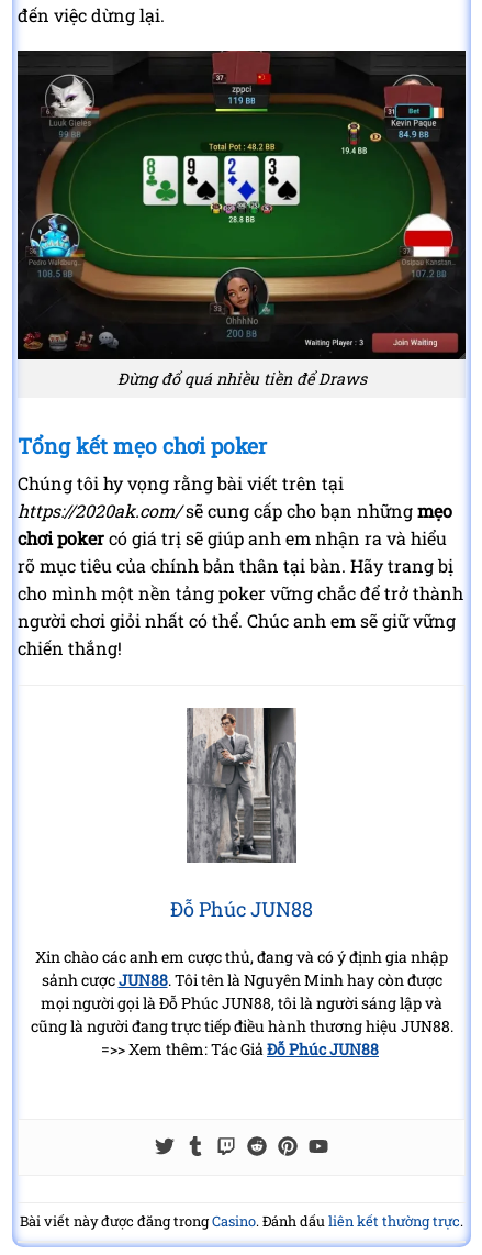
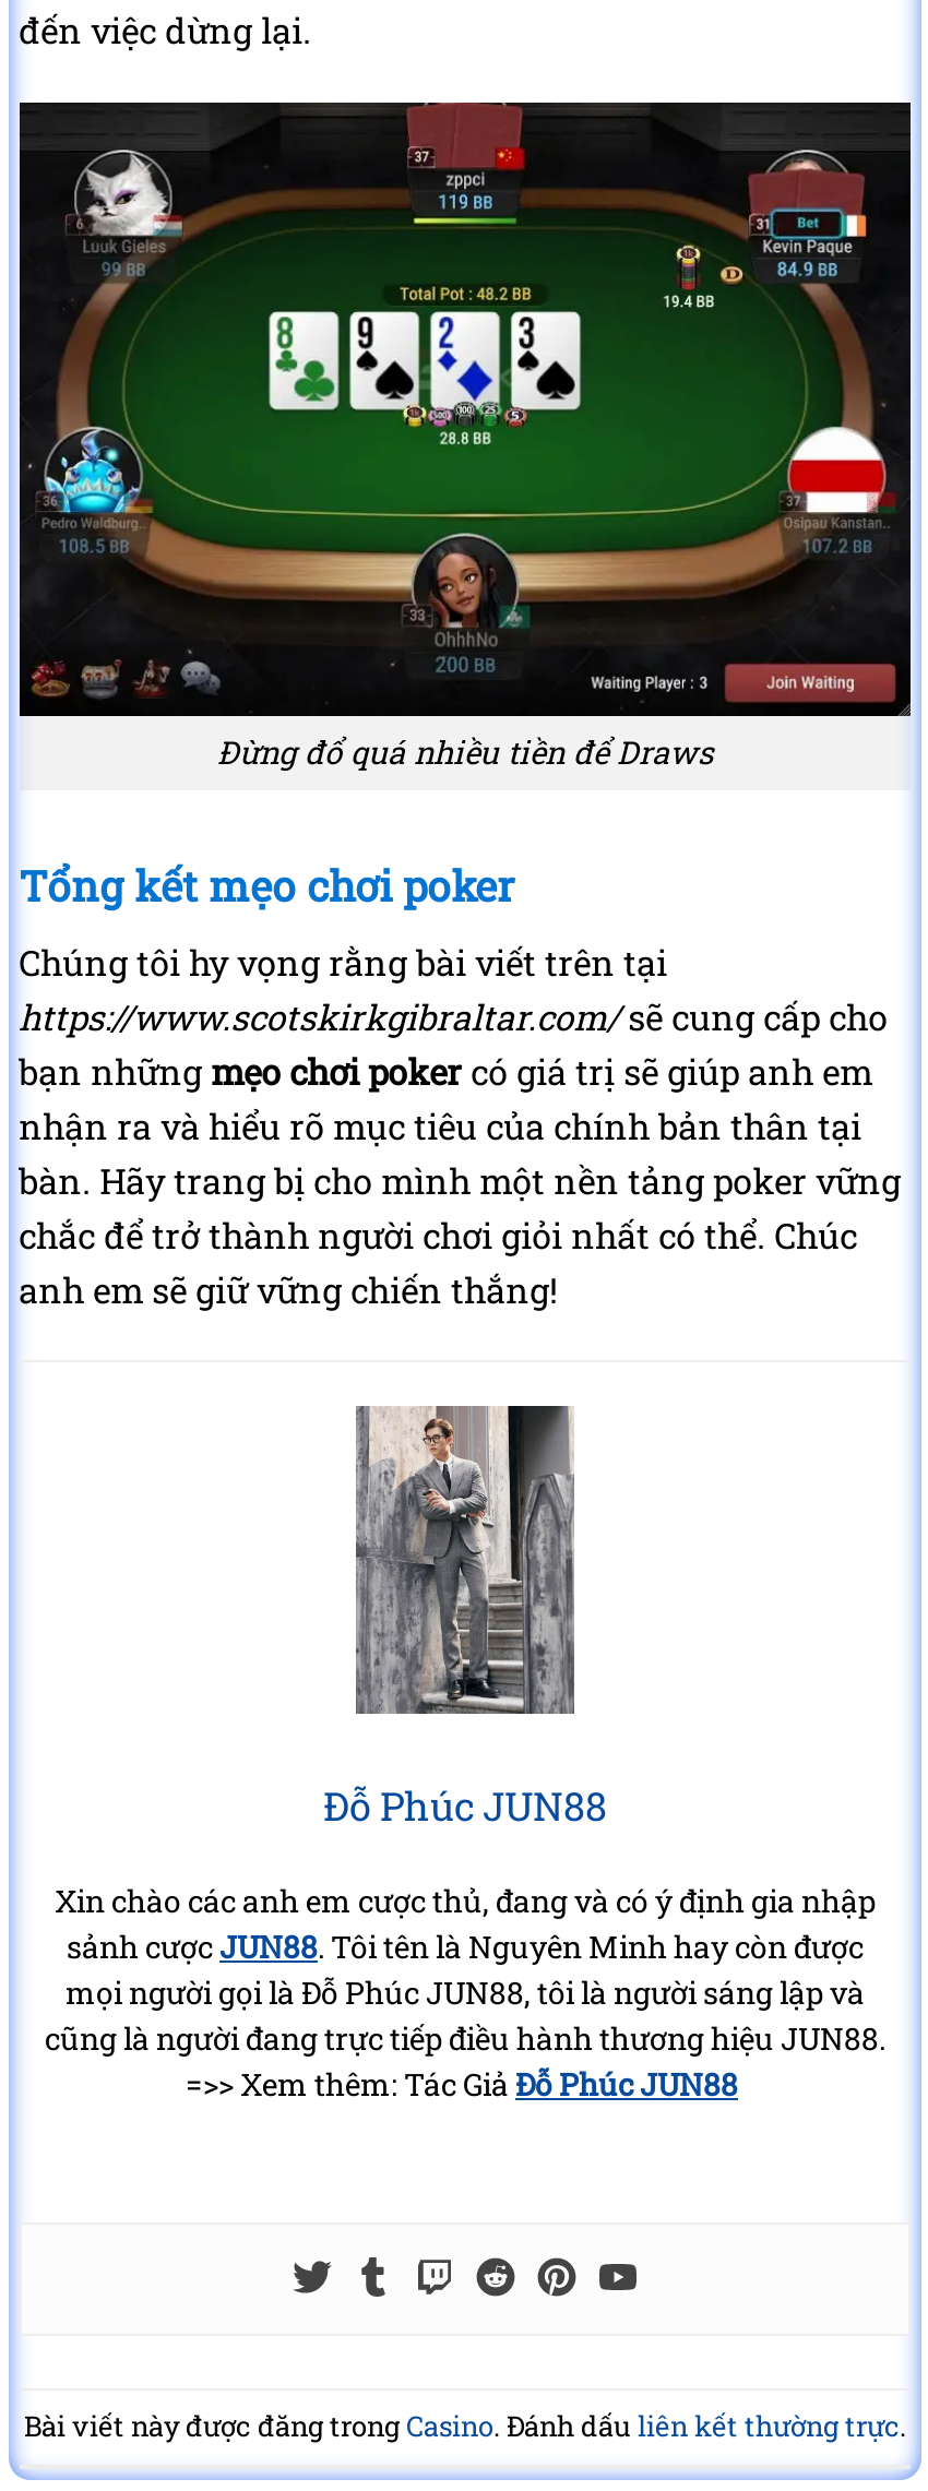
- https://2020ak.com/sẽ cung cấp cho bạn những mẹo
- chơi poker có giá trị sẽ giúp anh em nhận ra và hiểu
- rõ mục tiêu của chính bản thân tại bàn. Hãy trang bị
- cho mình một nền tảng poker vững chắc để trở thành
- người chơi giỏi nhất có thể. Chúc anh em sẽ giữ vững
- chiến thắng!
+ https://www.scotskirkgibraltar.com/sẽ cung cấp cho
+ bạn những mẹo chơi poker có giá trị sẽ giúp anh em
+ nhận ra và hiểu rõ mục tiêu của chính bản thân tại
+ bàn. Hãy trang bị cho mình một nền tảng poker vững
+ chắc để trở thành người chơi giỏi nhất có thể. Chúc
+ anh em sẽ giữ vững chiến thắng!
